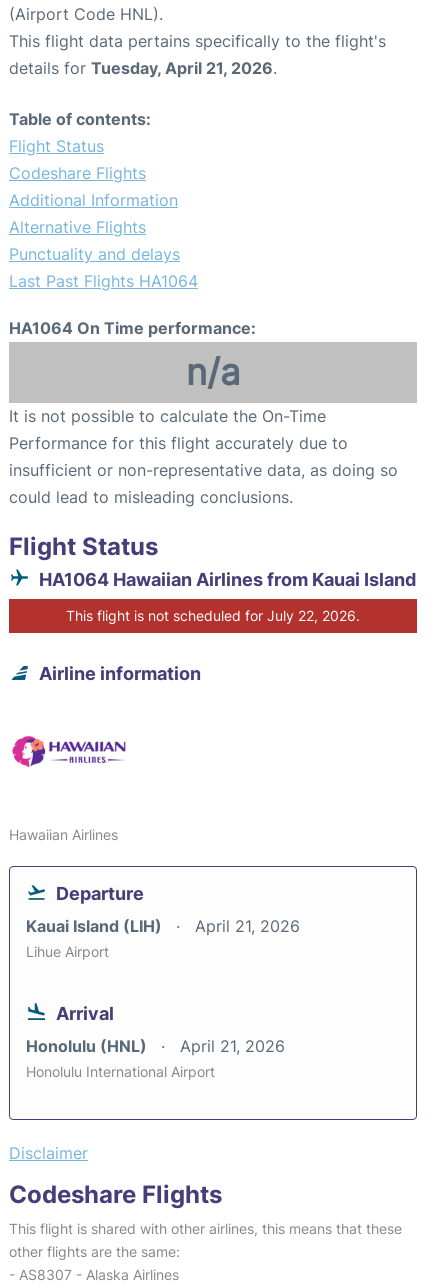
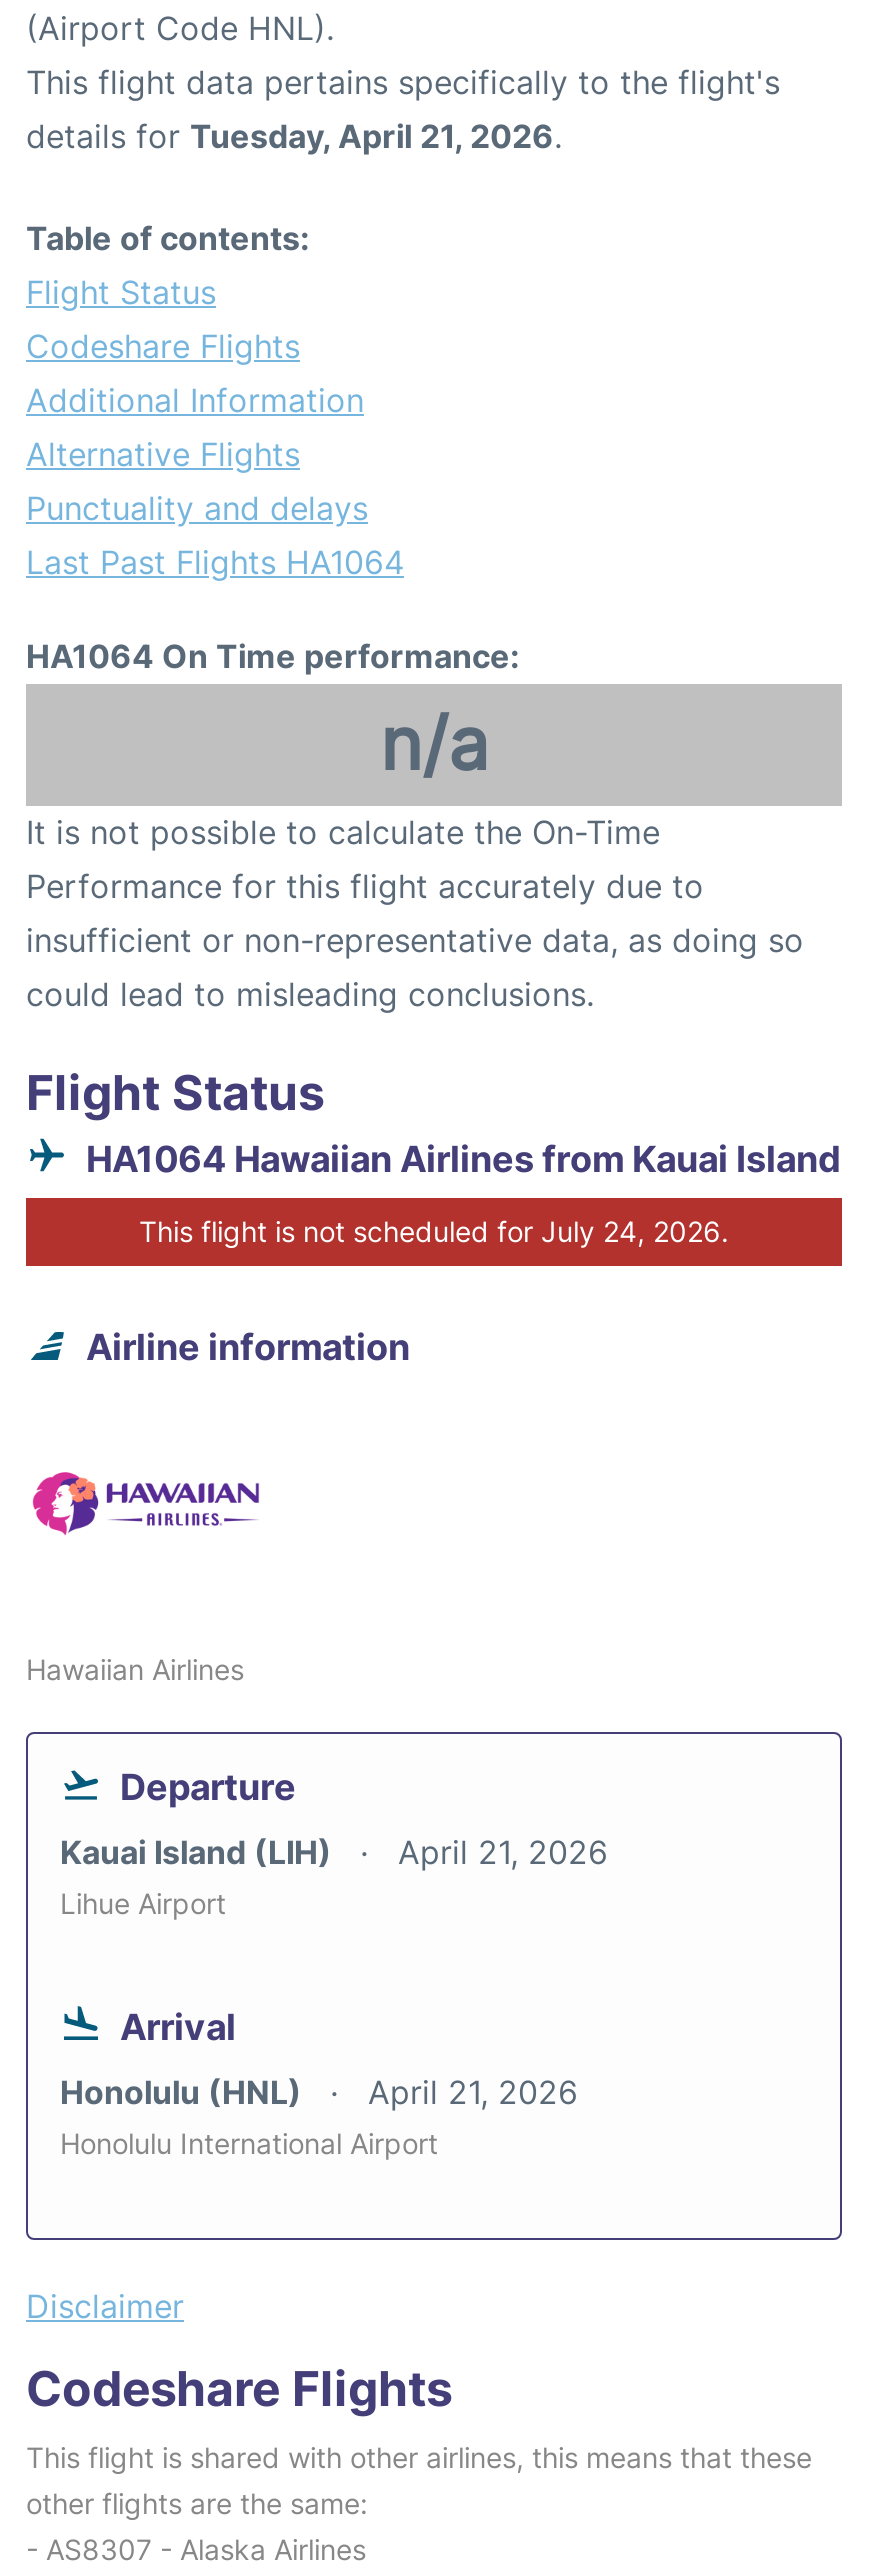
- This flight is not scheduled for July 22, 2026.
+ This flight is not scheduled for July 24, 2026.
